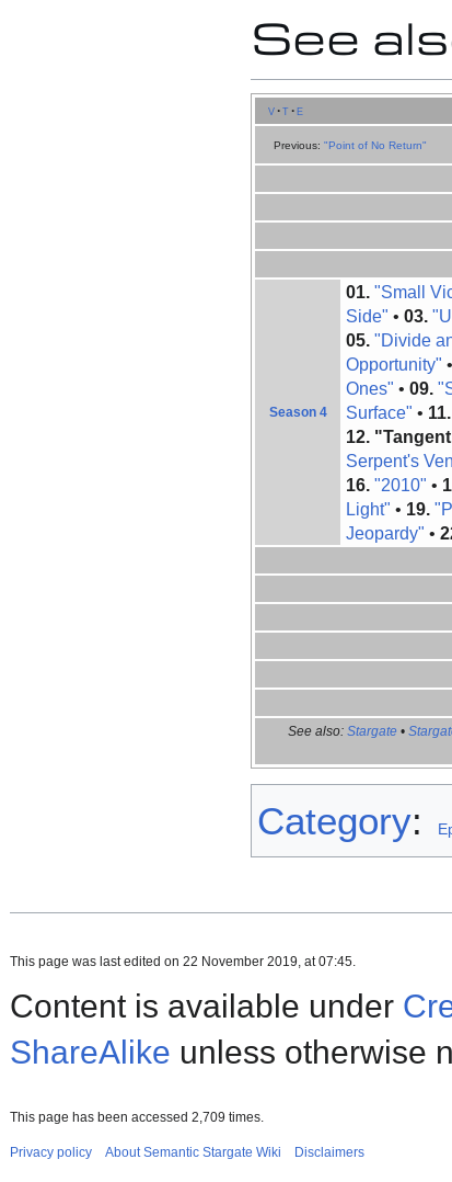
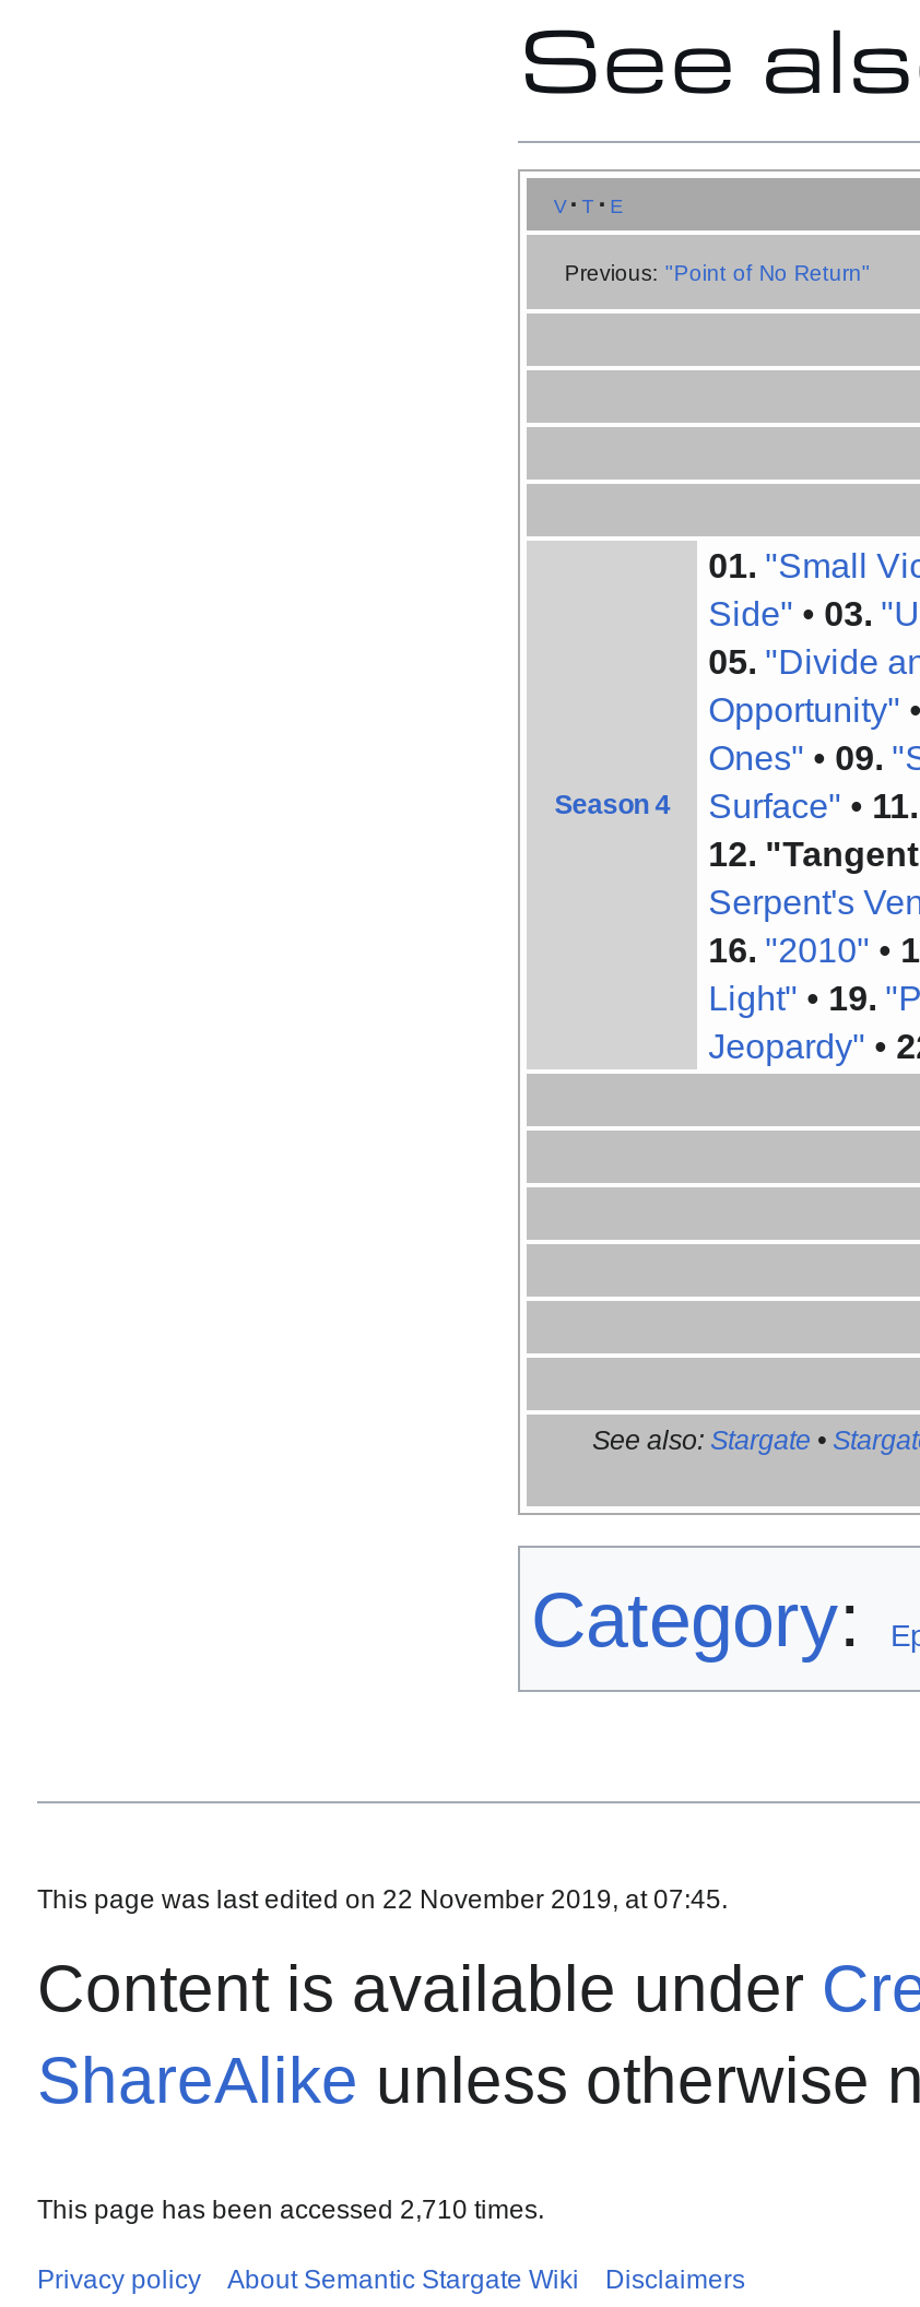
- This page has been accessed 2,709 times.
+ This page has been accessed 2,710 times.
